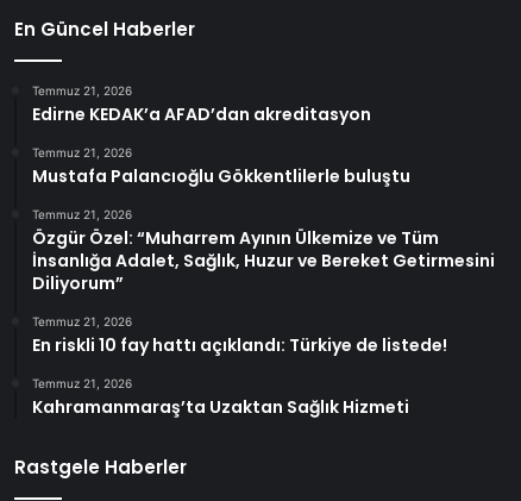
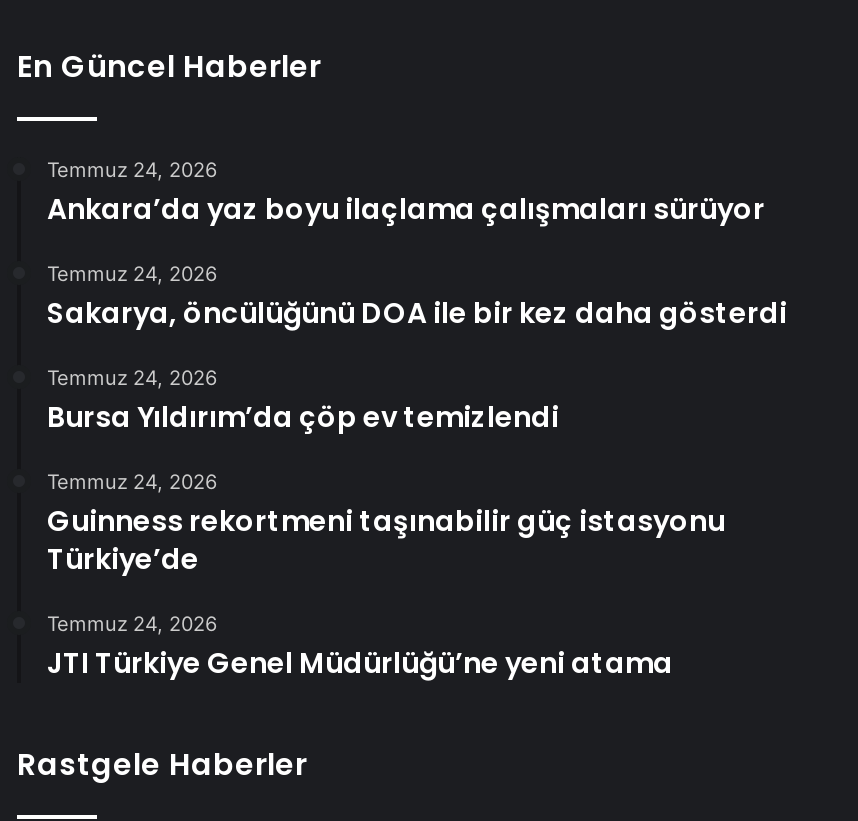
- Temmuz 21, 2026
- Edirne KEDAK’a AFAD’dan akreditasyon
+ Temmuz 24, 2026
+ Ankara’da yaz boyu ilaçlama çalışmaları sürüyor

- Temmuz 21, 2026
- Mustafa Palancıoğlu Gökkentlilerle buluştu
+ Temmuz 24, 2026
+ Sakarya, öncülüğünü DOA ile bir kez daha gösterdi

- Temmuz 21, 2026
- Özgür Özel: “Muharrem Ayının Ülkemize ve Tüm
- İnsanlığa Adalet, Sağlık, Huzur ve Bereket Getirmesini
- Diliyorum”
+ Temmuz 24, 2026
+ Bursa Yıldırım’da çöp ev temizlendi

- Temmuz 21, 2026
- En riskli 10 fay hattı açıklandı: Türkiye de listede!
+ Temmuz 24, 2026
+ Guinness rekortmeni taşınabilir güç istasyonu
+ Türkiye’de

- Temmuz 21, 2026
- Kahramanmaraş’ta Uzaktan Sağlık Hizmeti
+ Temmuz 24, 2026
+ JTI Türkiye Genel Müdürlüğü’ne yeni atama
